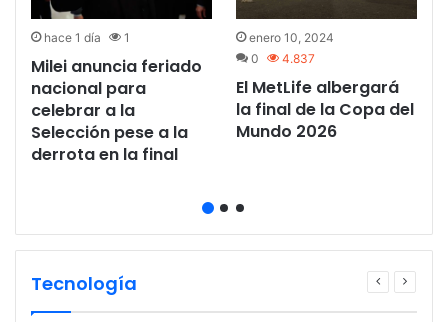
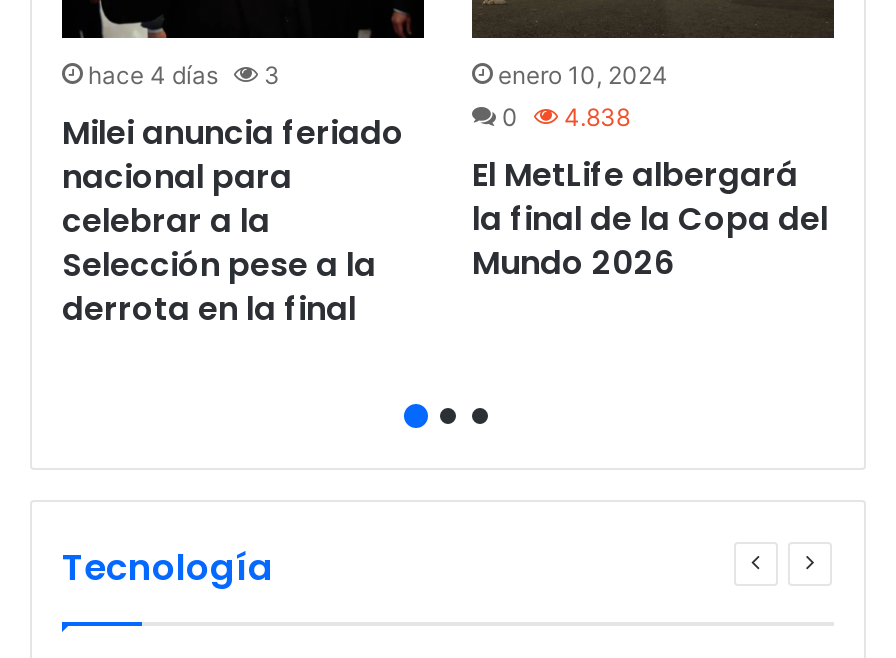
- hace 1 día
+ hace 4 días

- 1
+ 3

- 0 4.837
+ 0 4.838
